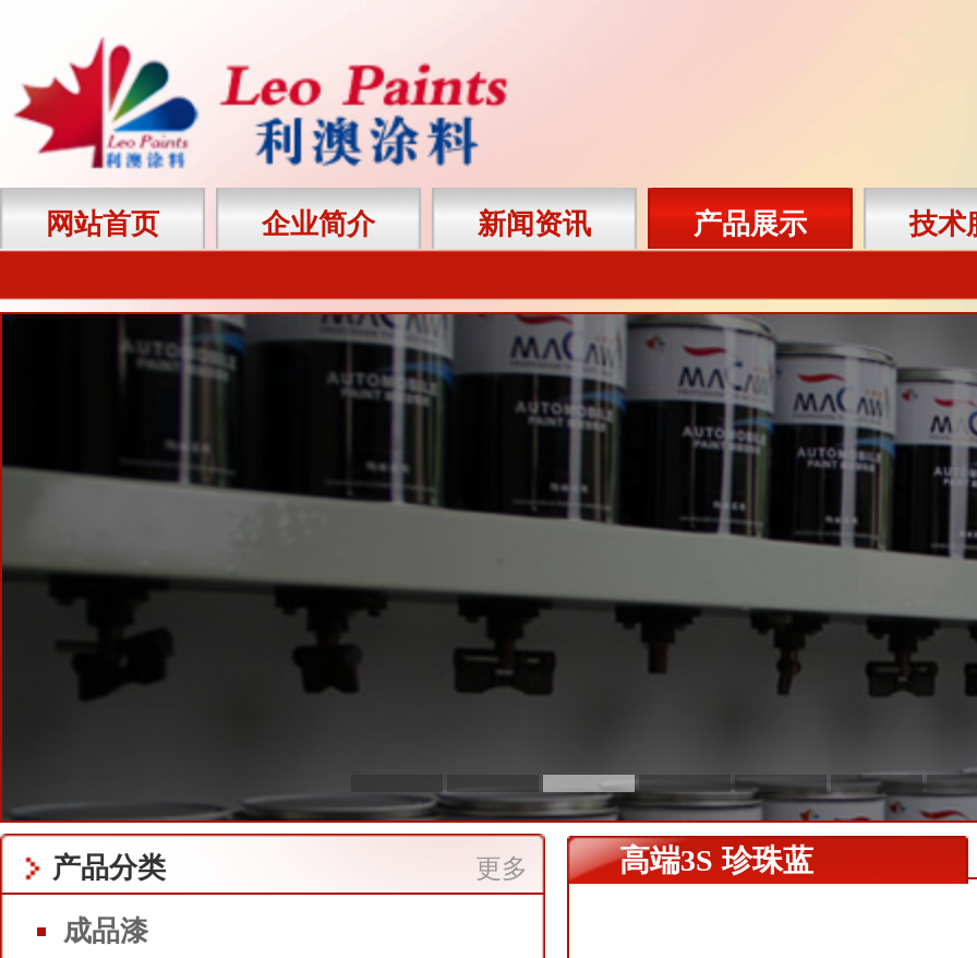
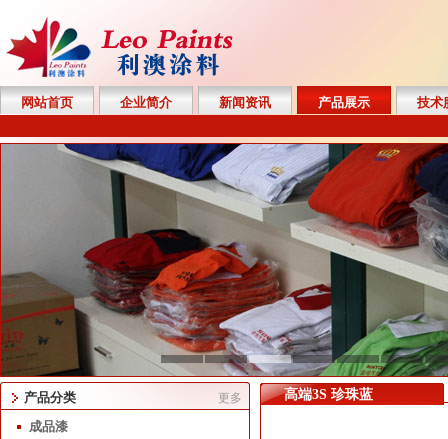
- [image]
+ [image]
